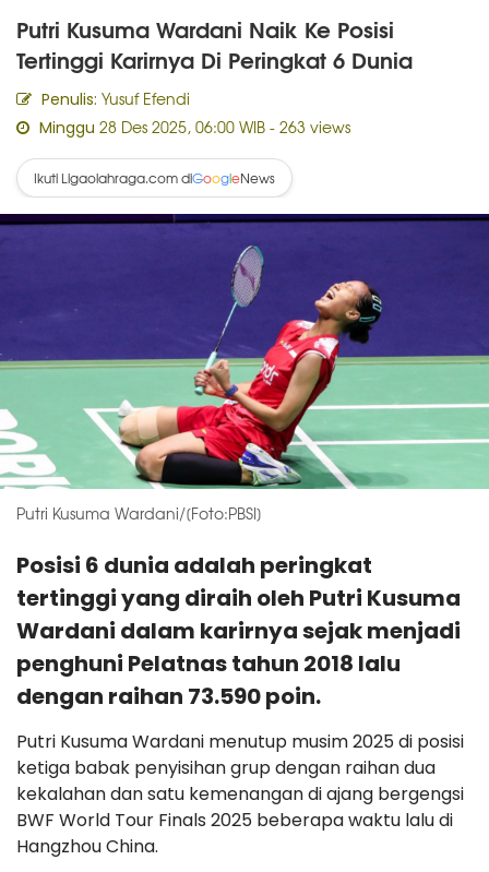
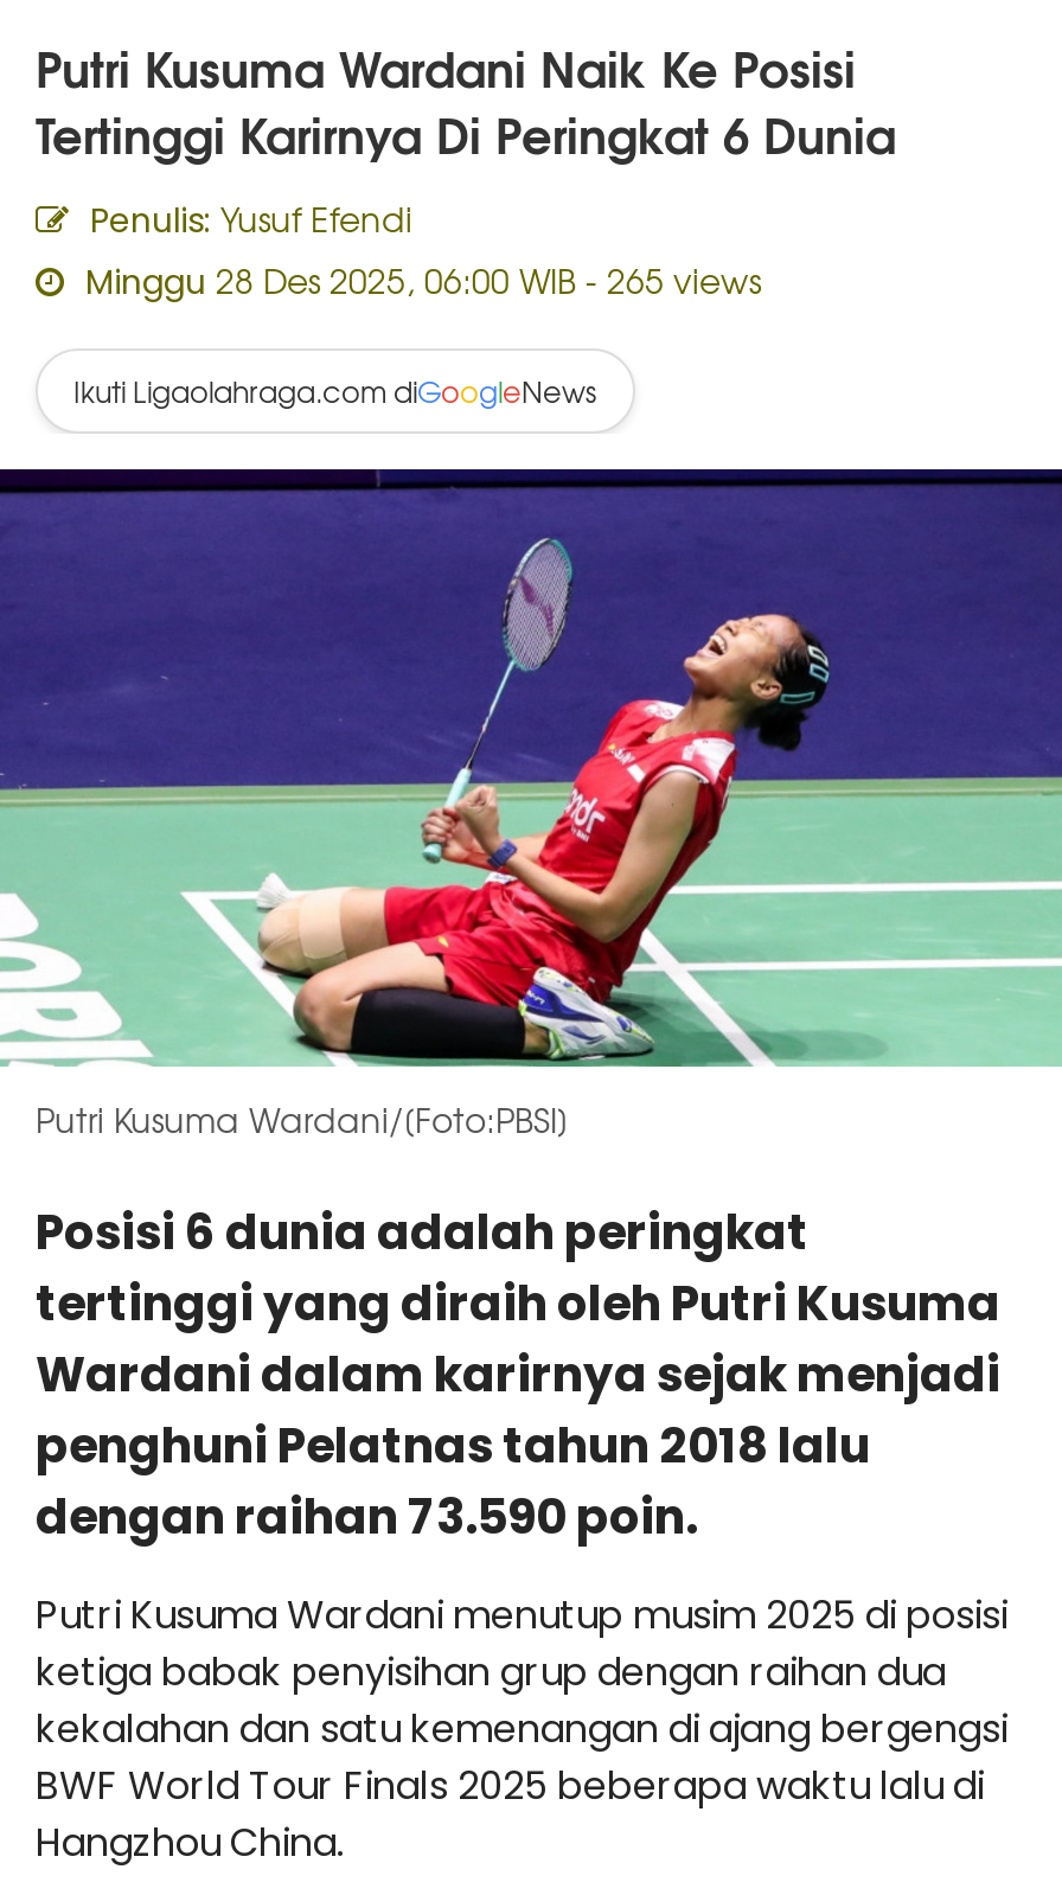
- Minggu 28 Des 2025, 06:00 WIB - 263 views
+ Minggu 28 Des 2025, 06:00 WIB - 265 views
